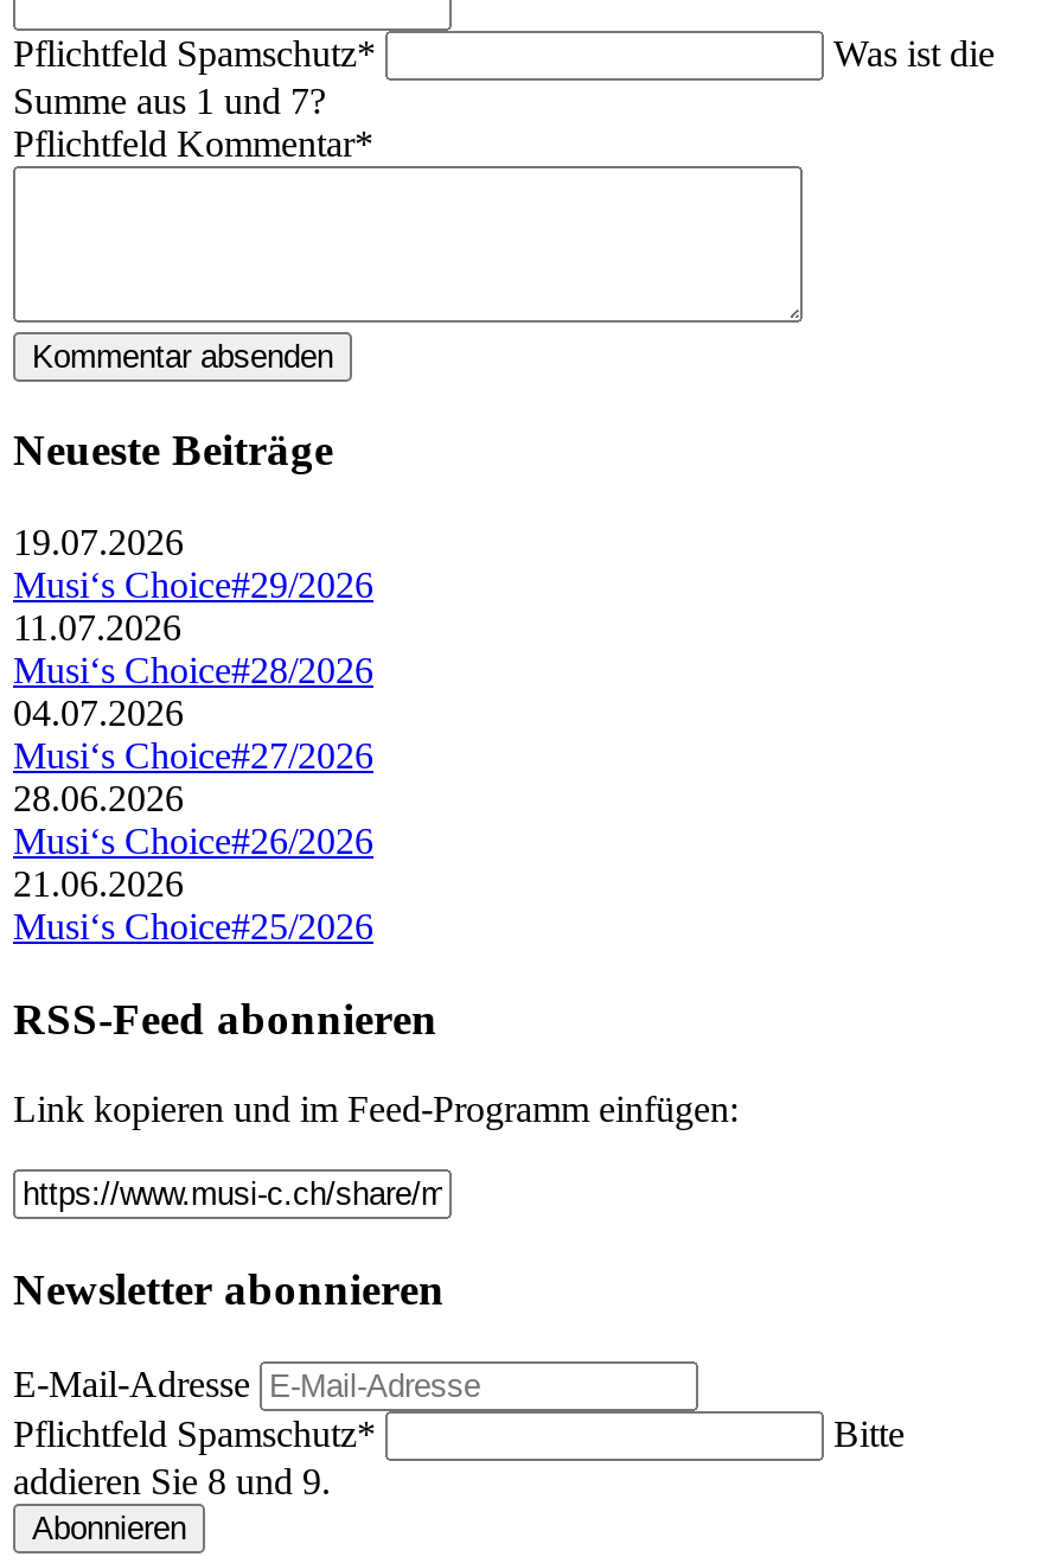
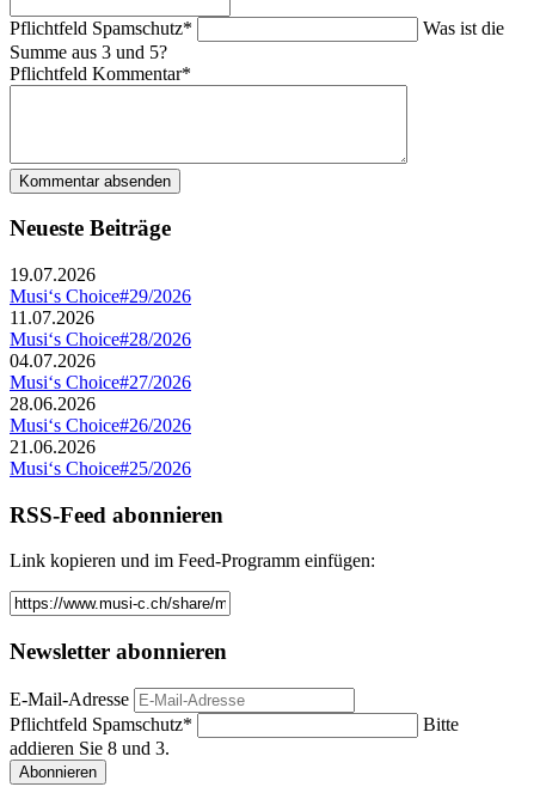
- Summe aus 1 und 7?
+ Summe aus 3 und 5?

- addieren Sie 8 und 9.
+ addieren Sie 8 und 3.
